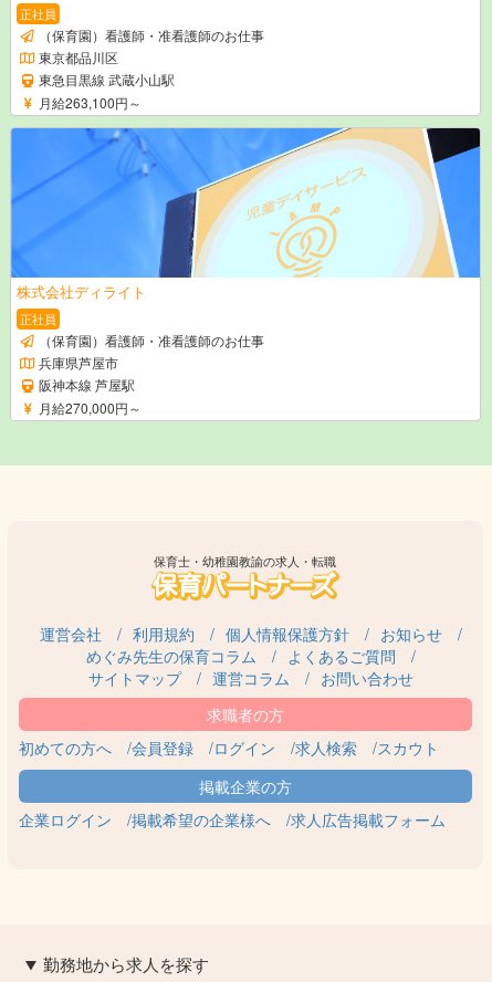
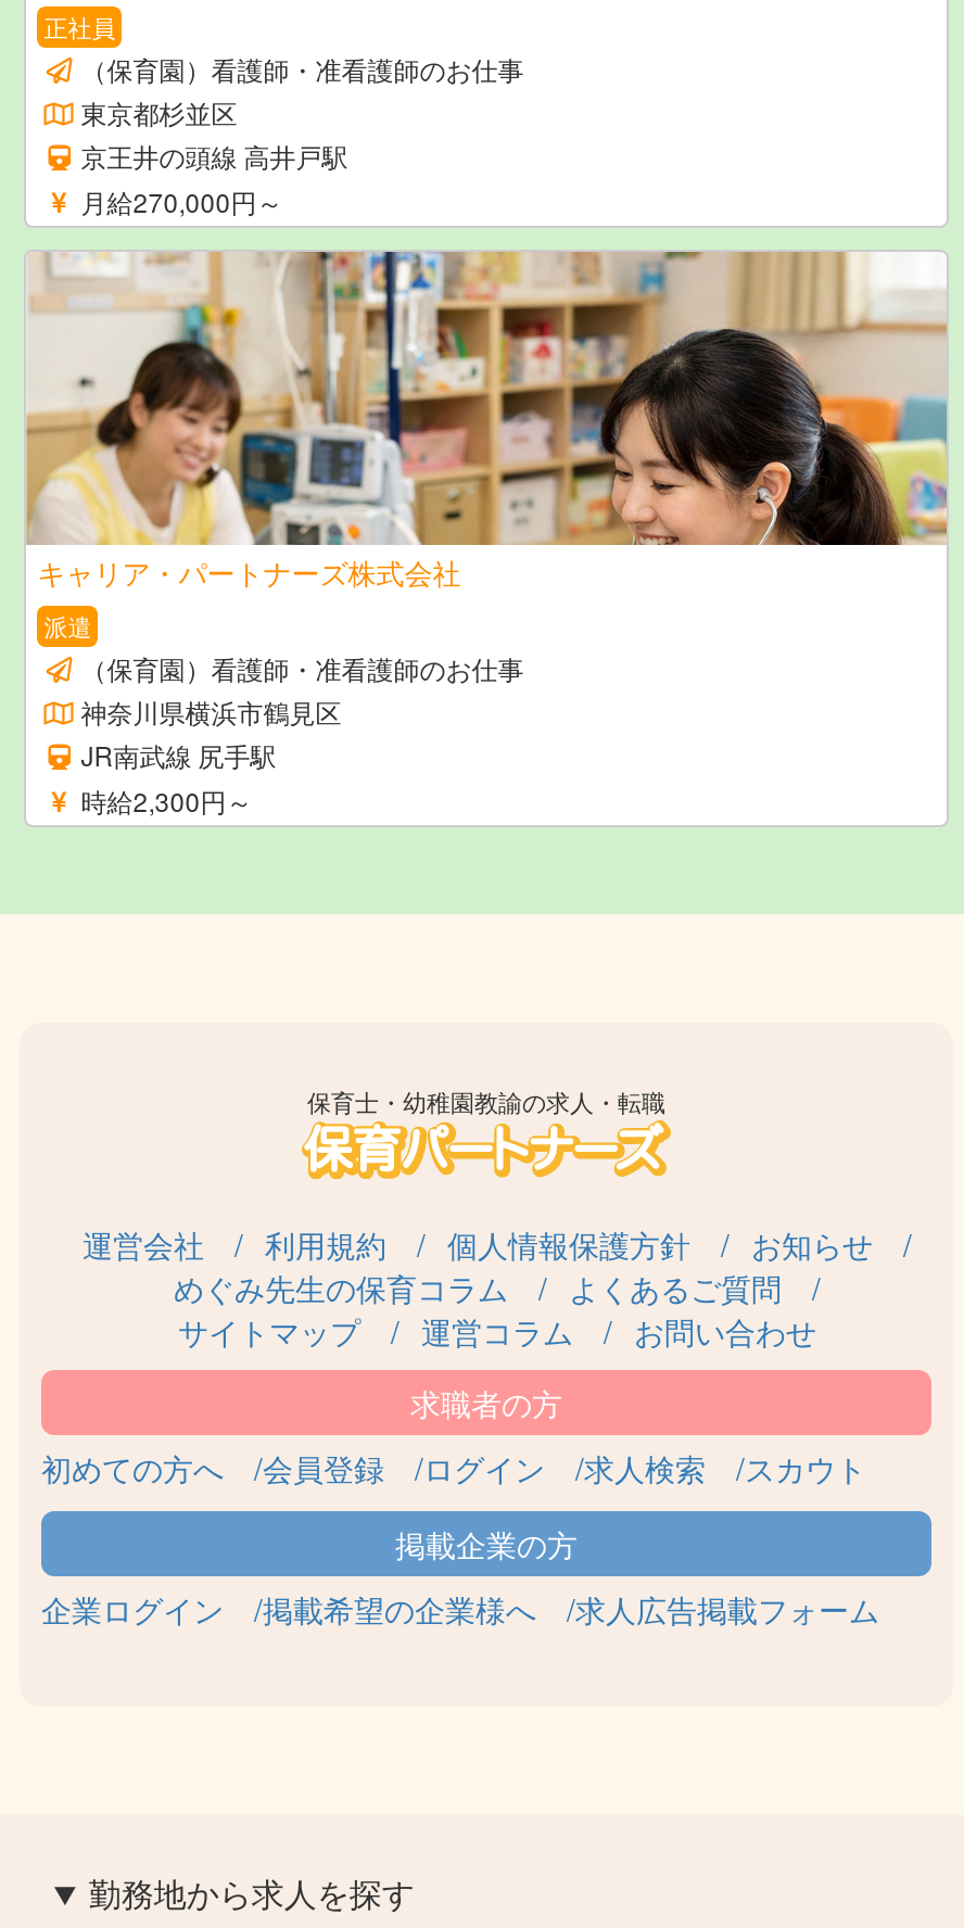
- 東京都品川区
- 東急目黒線 武蔵小山駅
- 月給263,100円～
+ 東京都杉並区
+ 京王井の頭線 高井戸駅
+ 月給270,000円～

- [image]
- 株式会社ディライト
- 正社員
+ [image]
+ キャリア・パートナーズ株式会社
+ 派遣

- 兵庫県芦屋市
- 阪神本線 芦屋駅
- 月給270,000円～
+ 神奈川県横浜市鶴見区
+ JR南武線 尻手駅
+ 時給2,300円～
